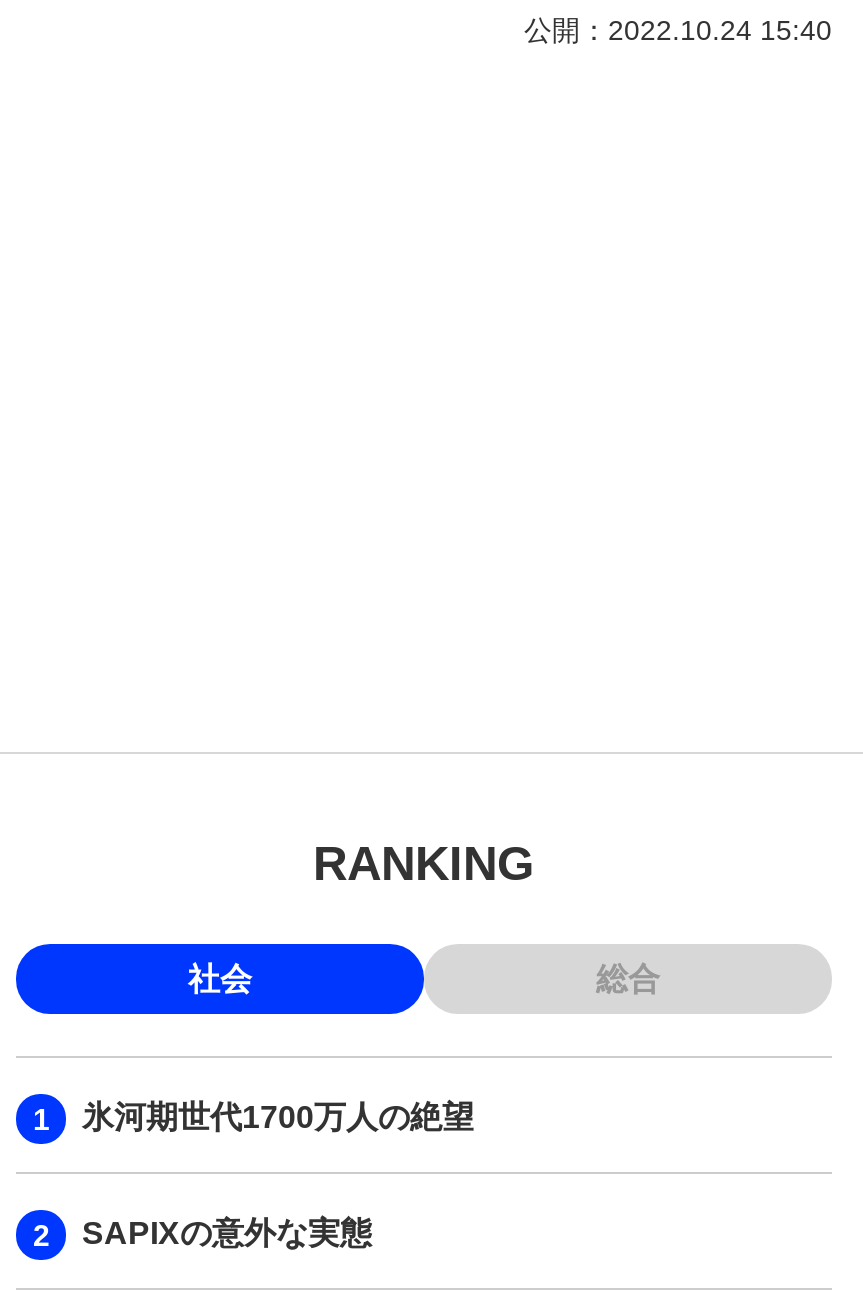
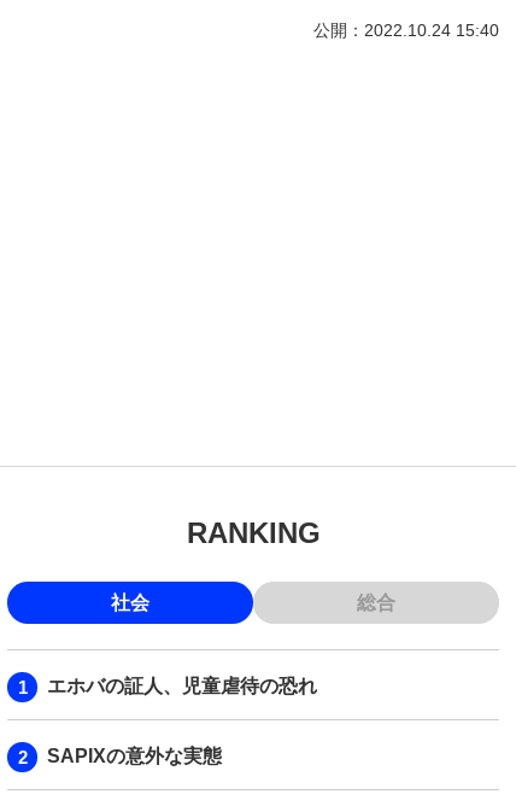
- 氷河期世代1700万人の絶望
+ エホバの証人、児童虐待の恐れ
